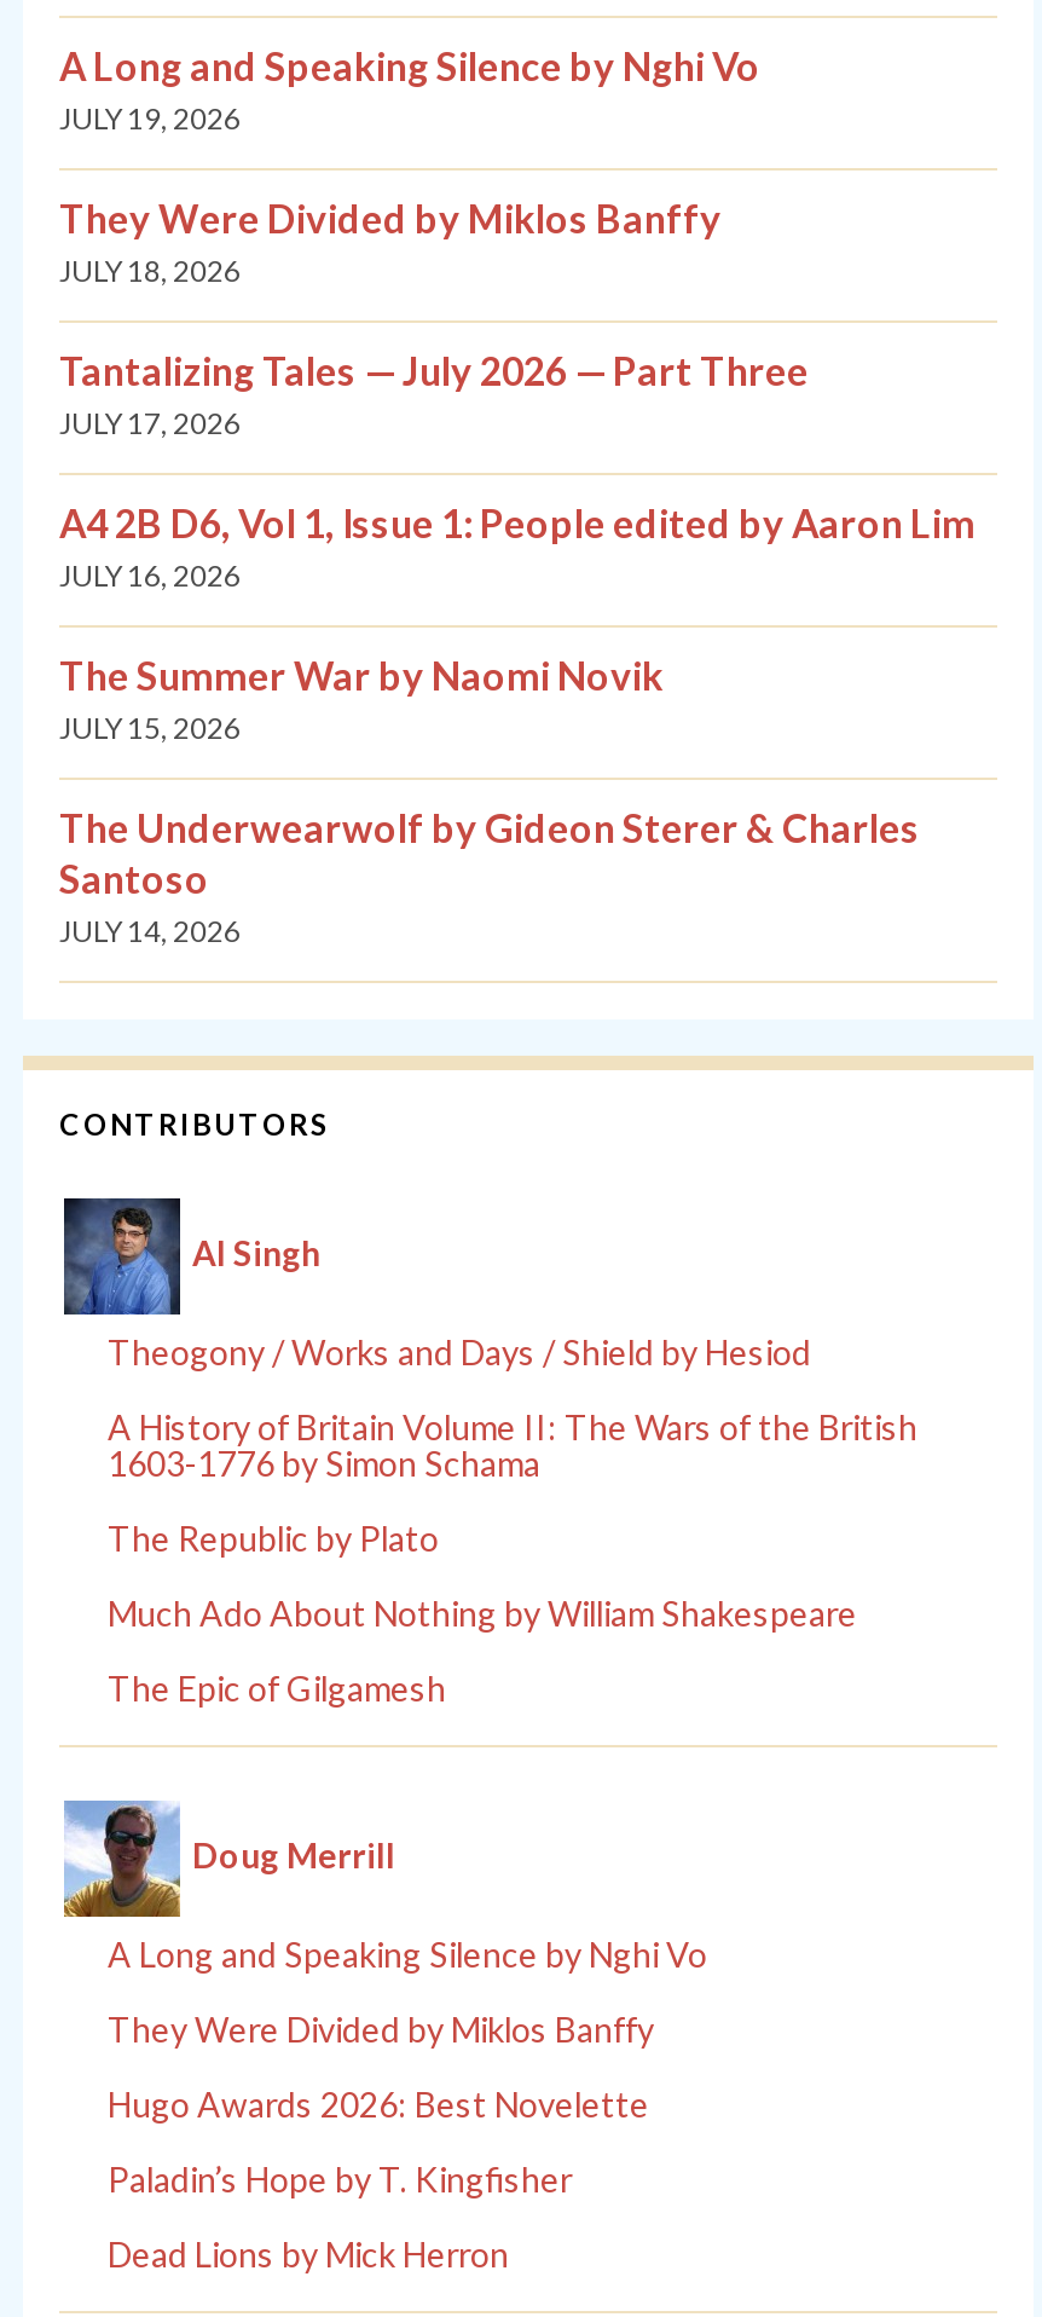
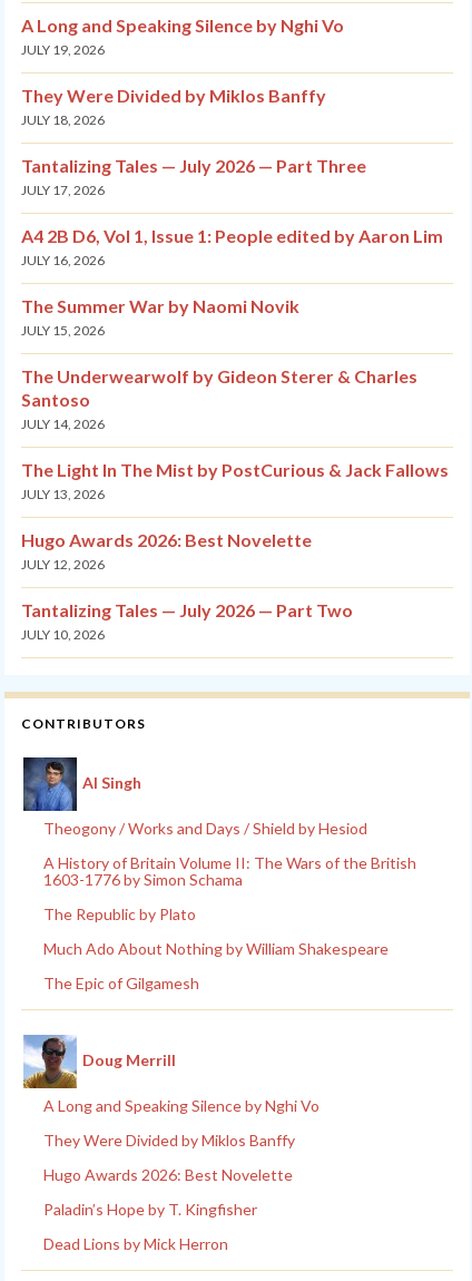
+ The Light In The Mist by PostCurious & Jack Fallows
+ JULY 13, 2026
+ Hugo Awards 2026: Best Novelette
+ JULY 12, 2026
+ Tantalizing Tales — July 2026 — Part Two
+ JULY 10, 2026
